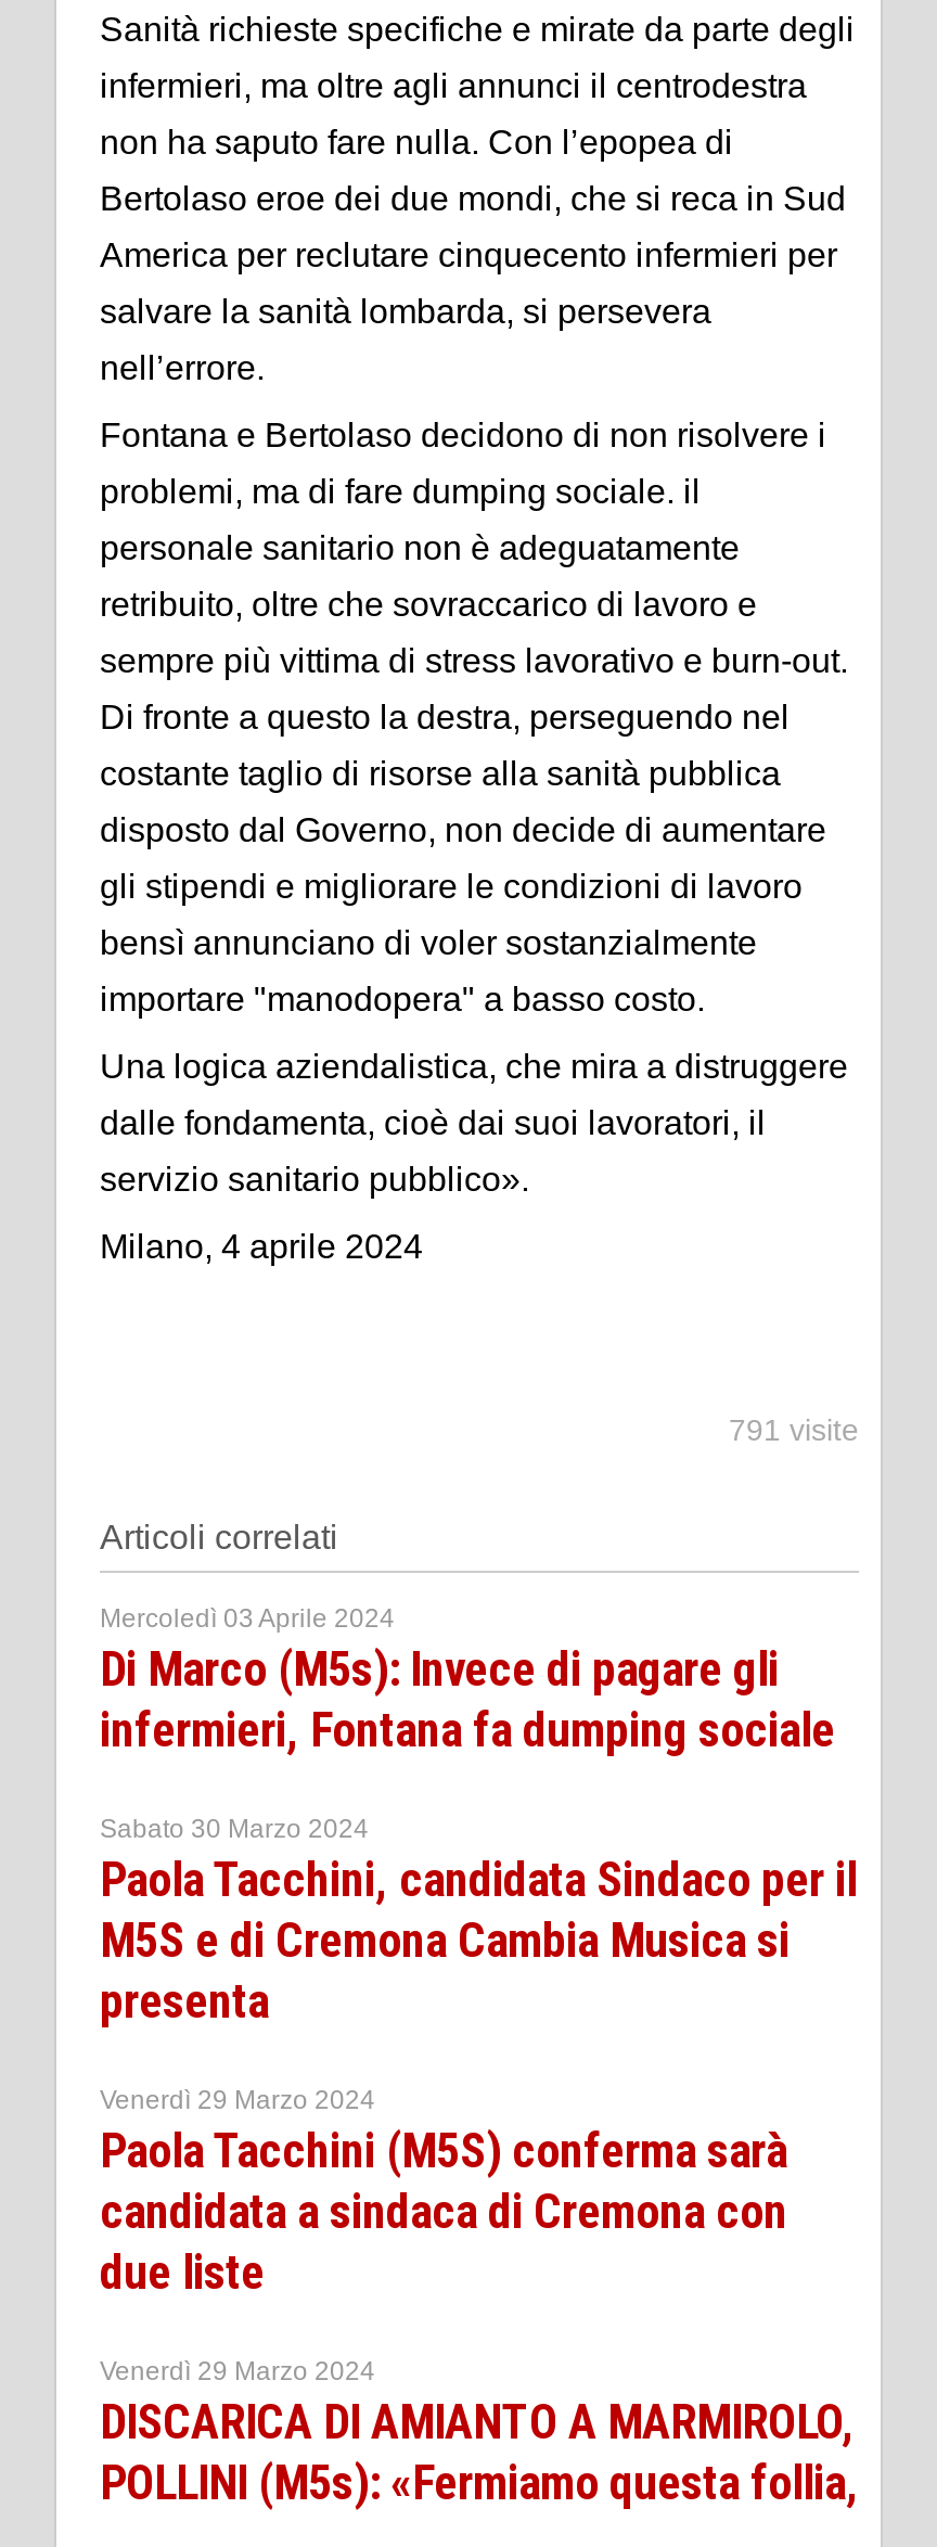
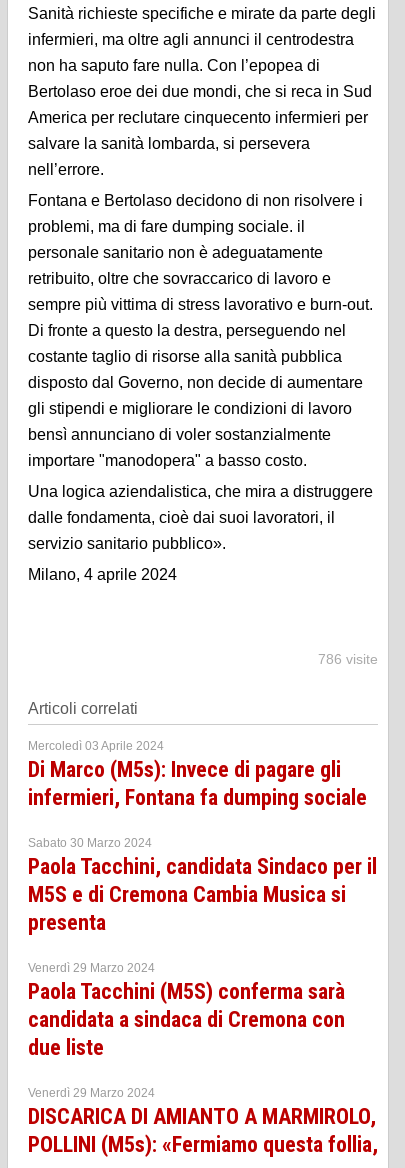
- 791 visite
+ 786 visite
